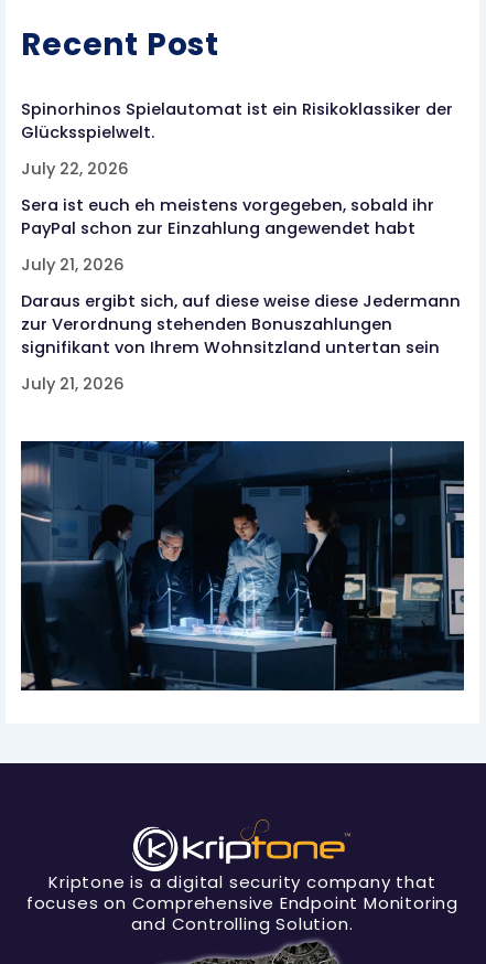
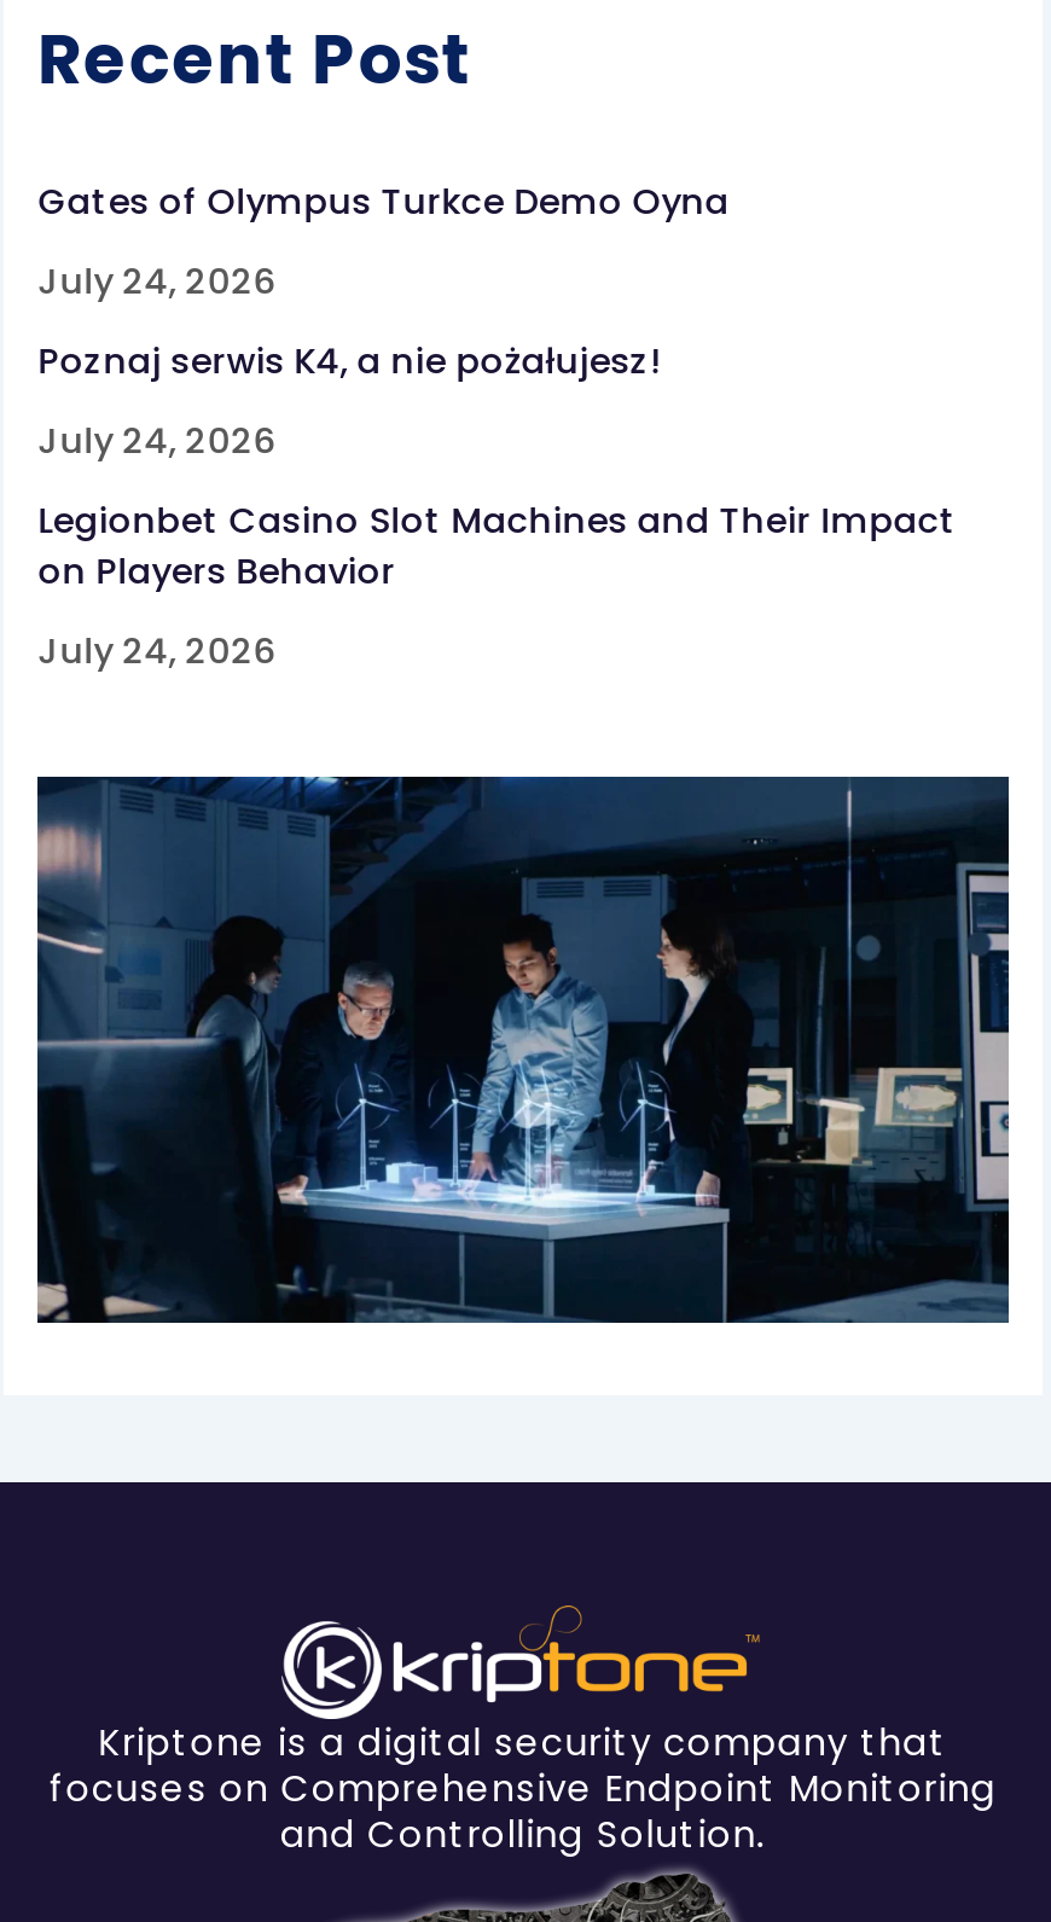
- Spinorhinos Spielautomat ist ein Risikoklassiker der
- Glücksspielwelt.
+ Gates of Olympus Turkce Demo Oyna

- July 22, 2026
+ July 24, 2026

- Sera ist euch eh meistens vorgegeben, sobald ihr
- PayPal schon zur Einzahlung angewendet habt
+ Poznaj serwis K4, a nie pożałujesz!

- July 21, 2026
+ July 24, 2026

- Daraus ergibt sich, auf diese weise diese Jedermann
- zur Verordnung stehenden Bonuszahlungen
- signifikant von Ihrem Wohnsitzland untertan sein
+ Legionbet Casino Slot Machines and Their Impact
+ on Players Behavior

- July 21, 2026
+ July 24, 2026
